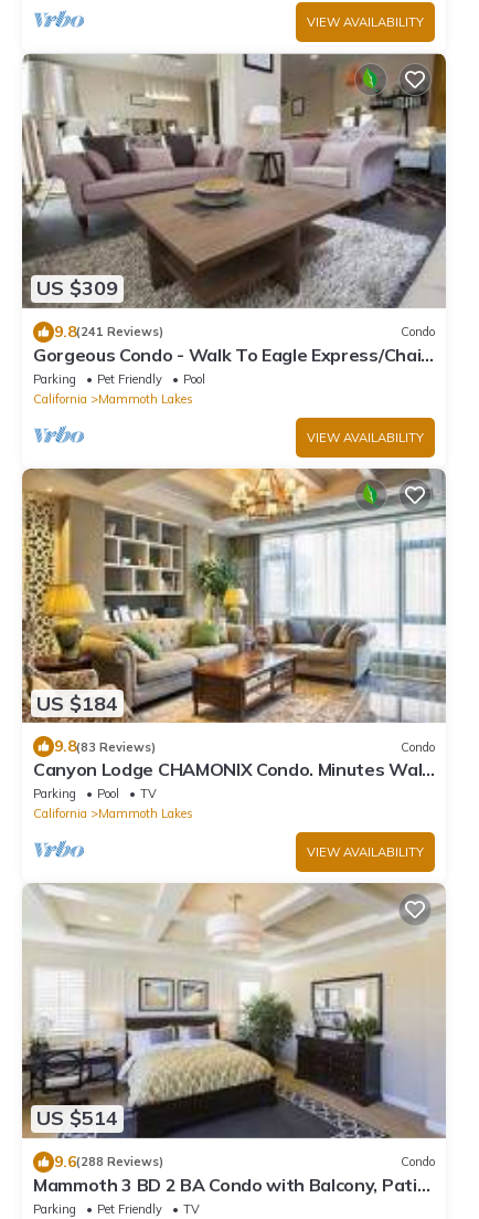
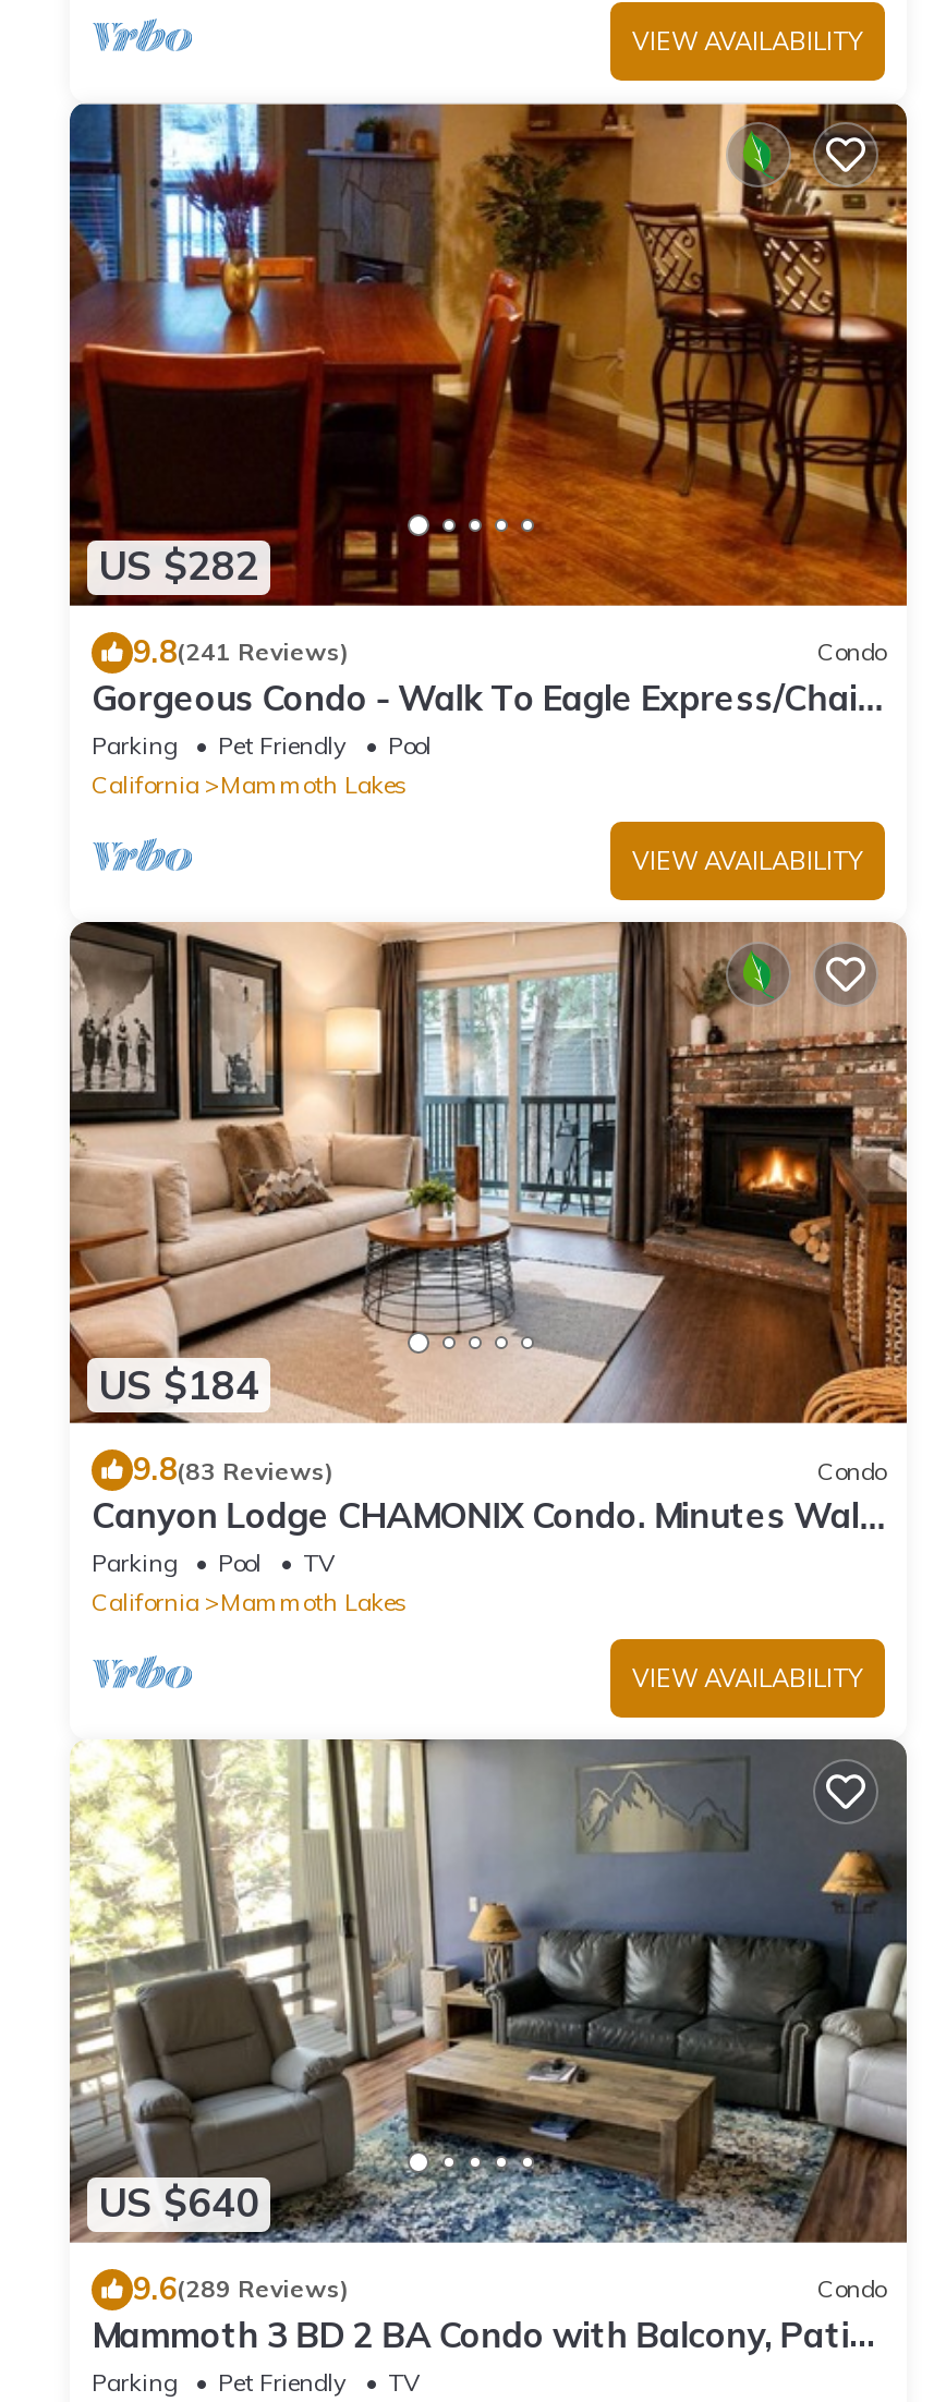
- [image]
- US $309
+ [image]
+ US $282

- [image]
+ [image]

- [image]
- US $514
+ [image]
+ US $640

- 9.6(288 Reviews)
+ 9.6(289 Reviews)
